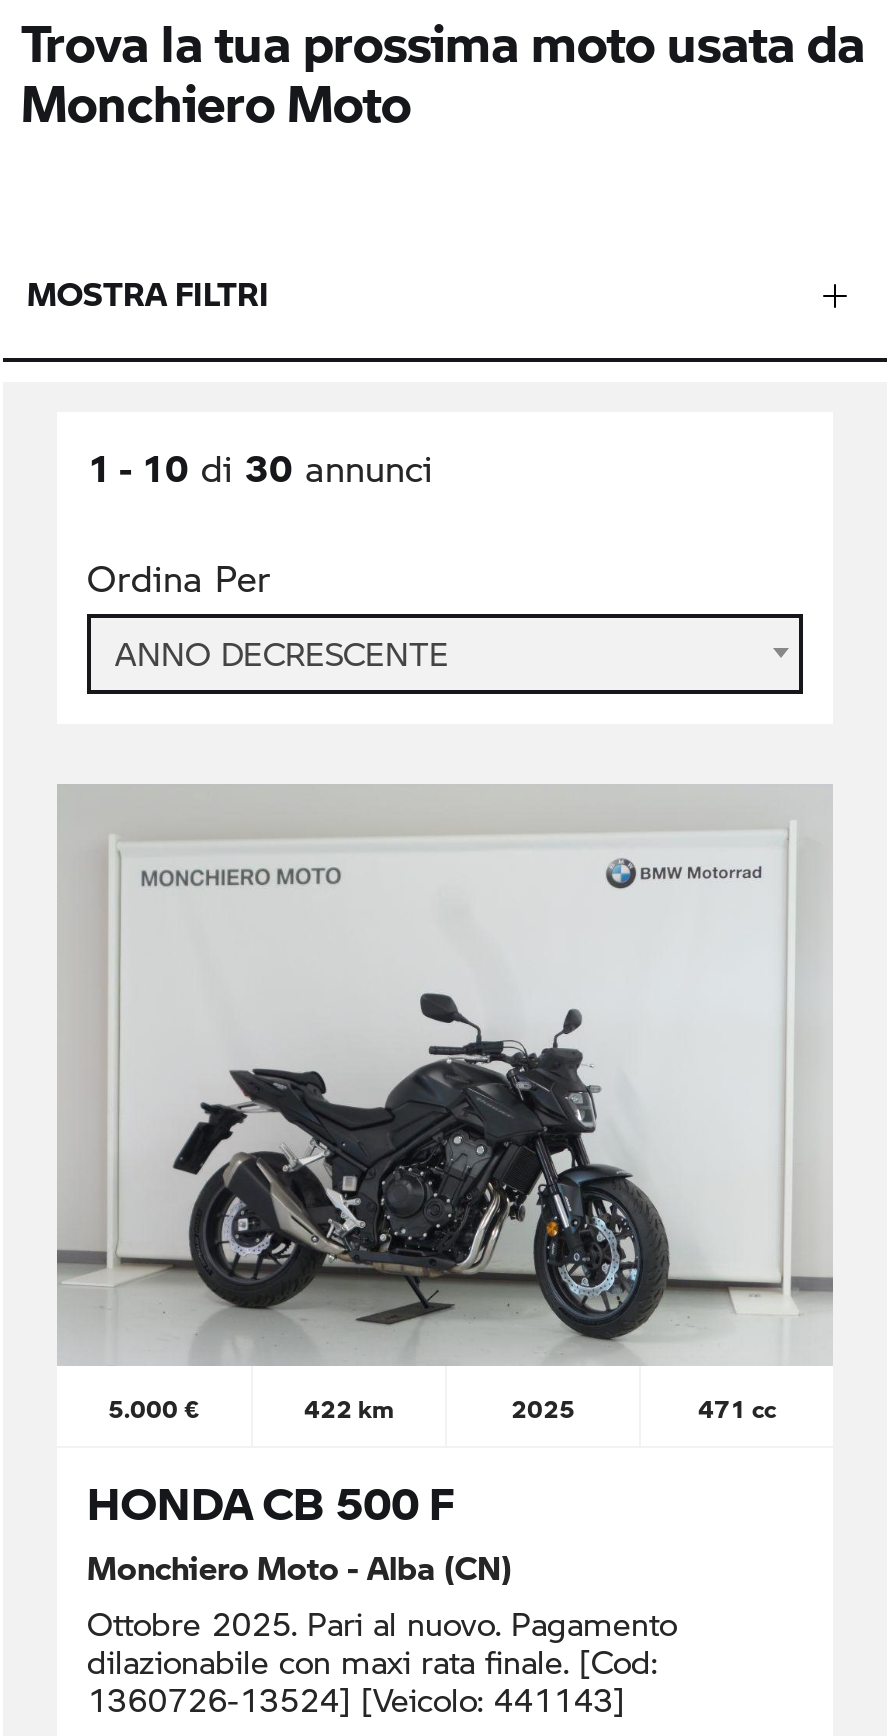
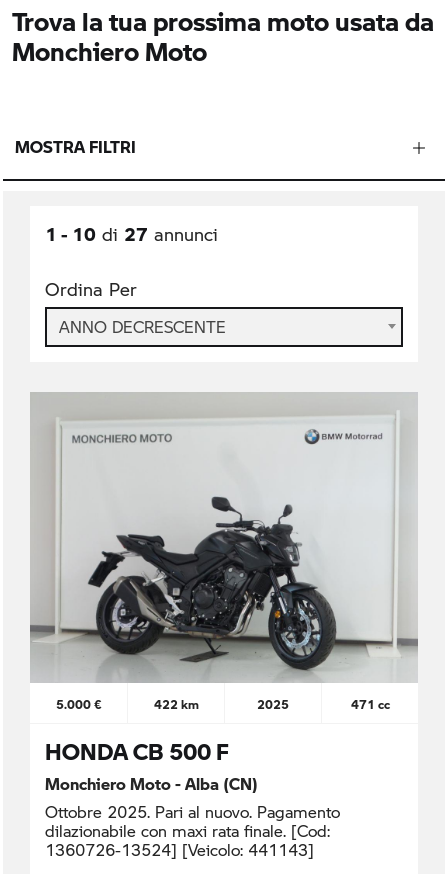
- 1 - 10 di 30 annunci
+ 1 - 10 di 27 annunci
